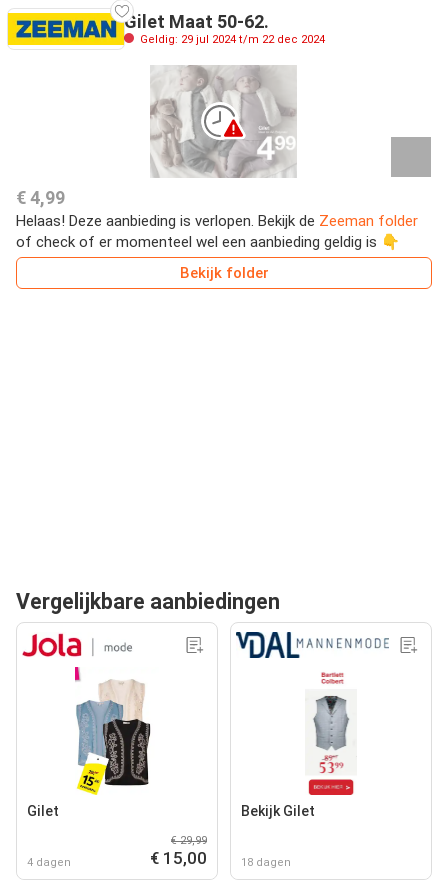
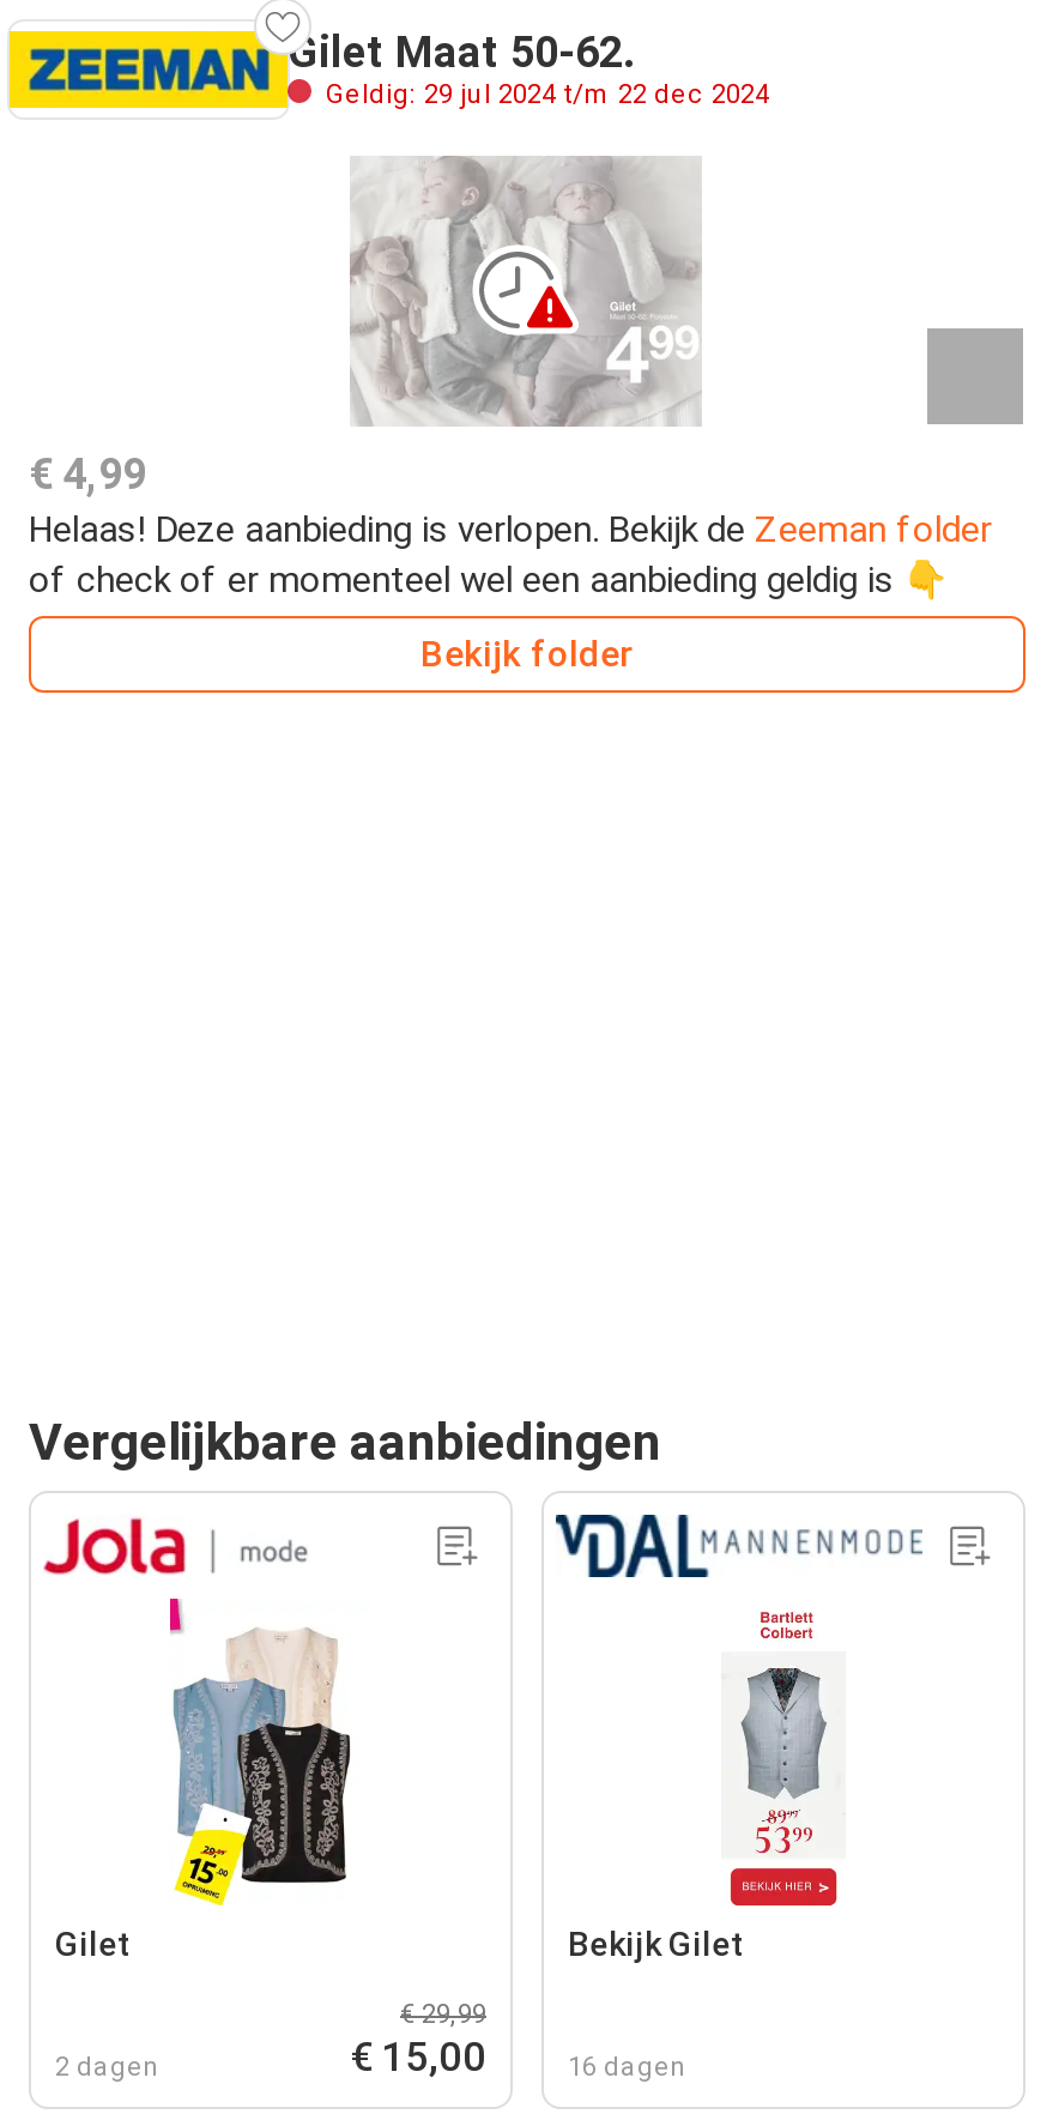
- 4 dagen
+ 2 dagen

- 18 dagen
+ 16 dagen
